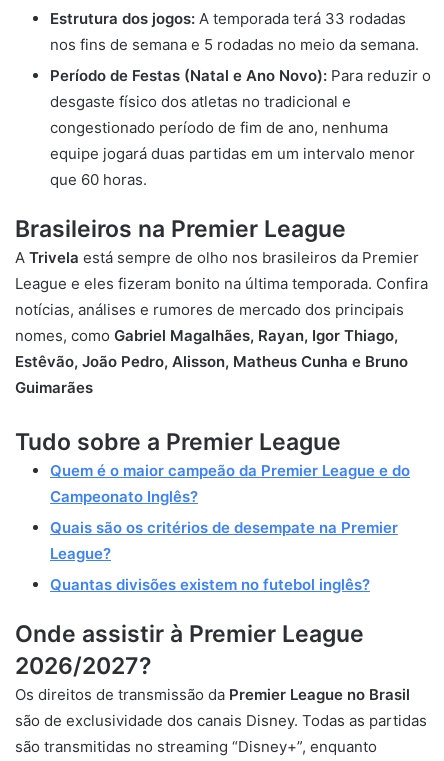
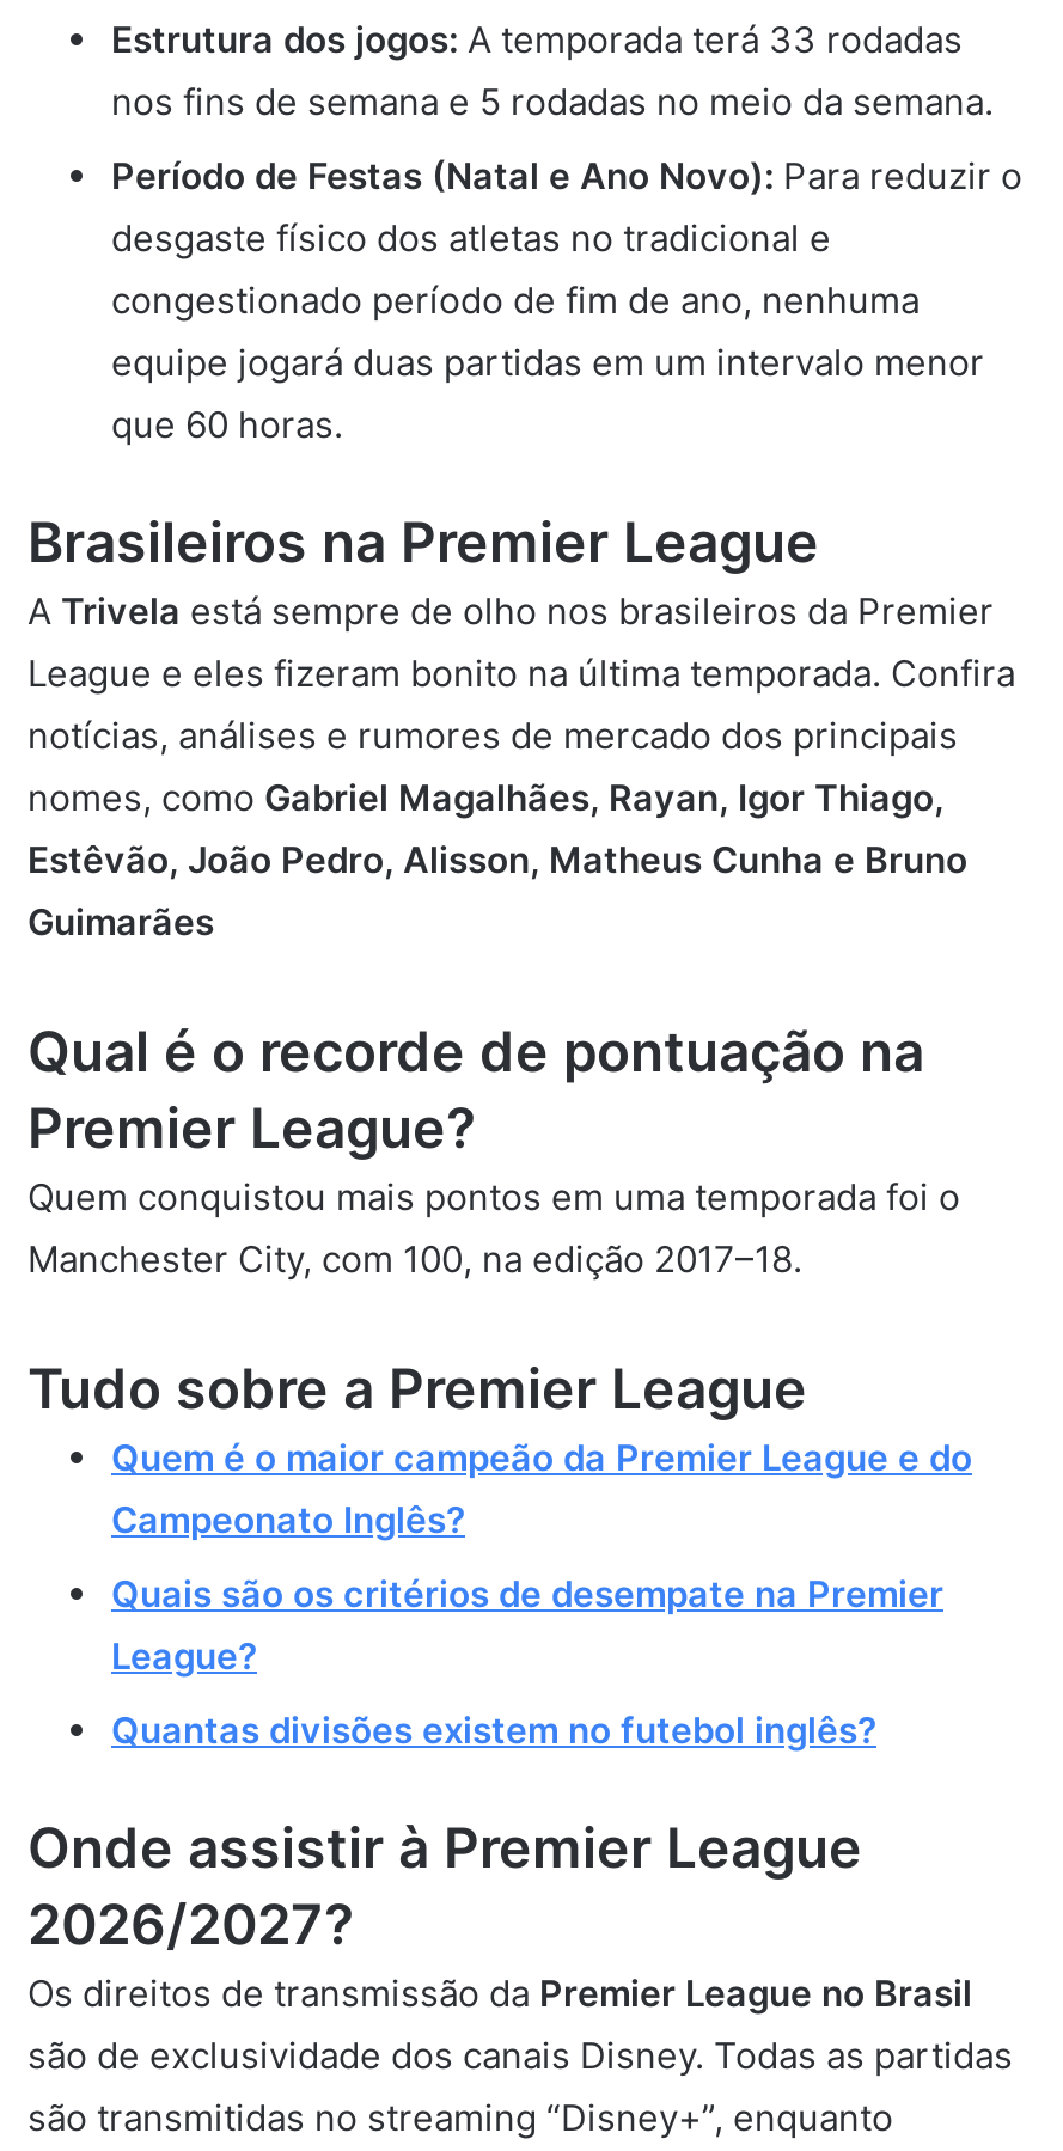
+ Qual é o recorde de pontuação na
+ Premier League?
+ Quem conquistou mais pontos em uma temporada foi o
+ Manchester City, com 100, na edição 2017–18.
